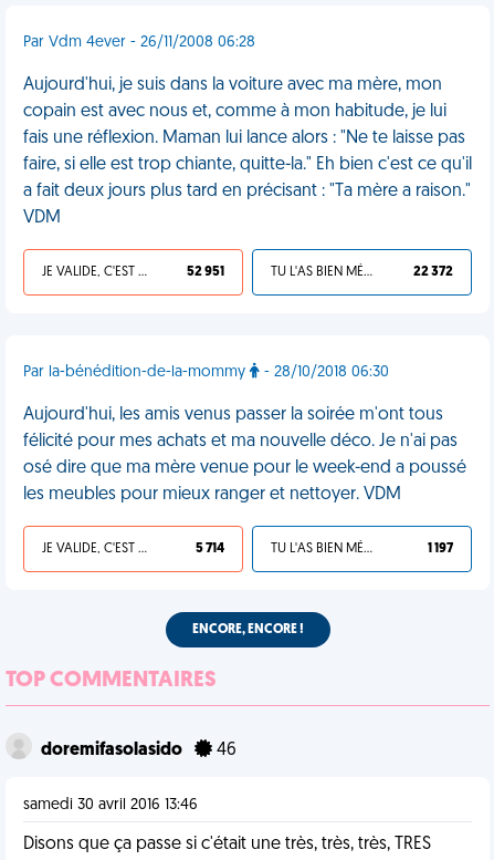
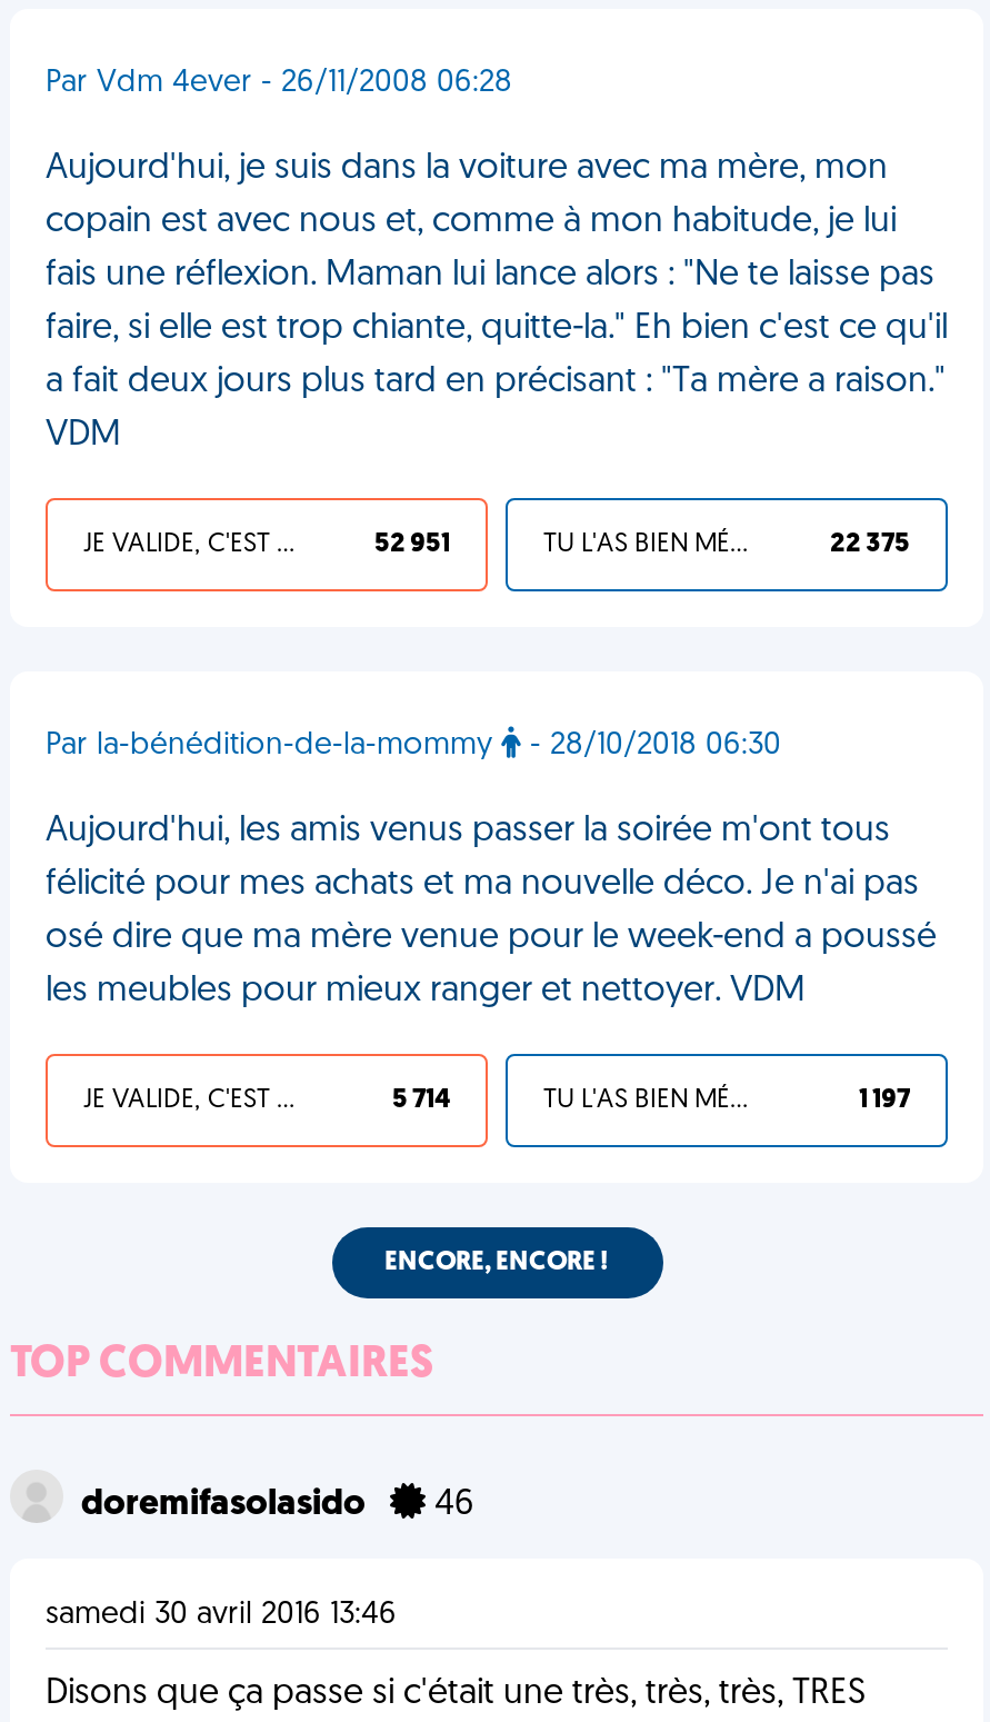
- 22 372
+ 22 375
